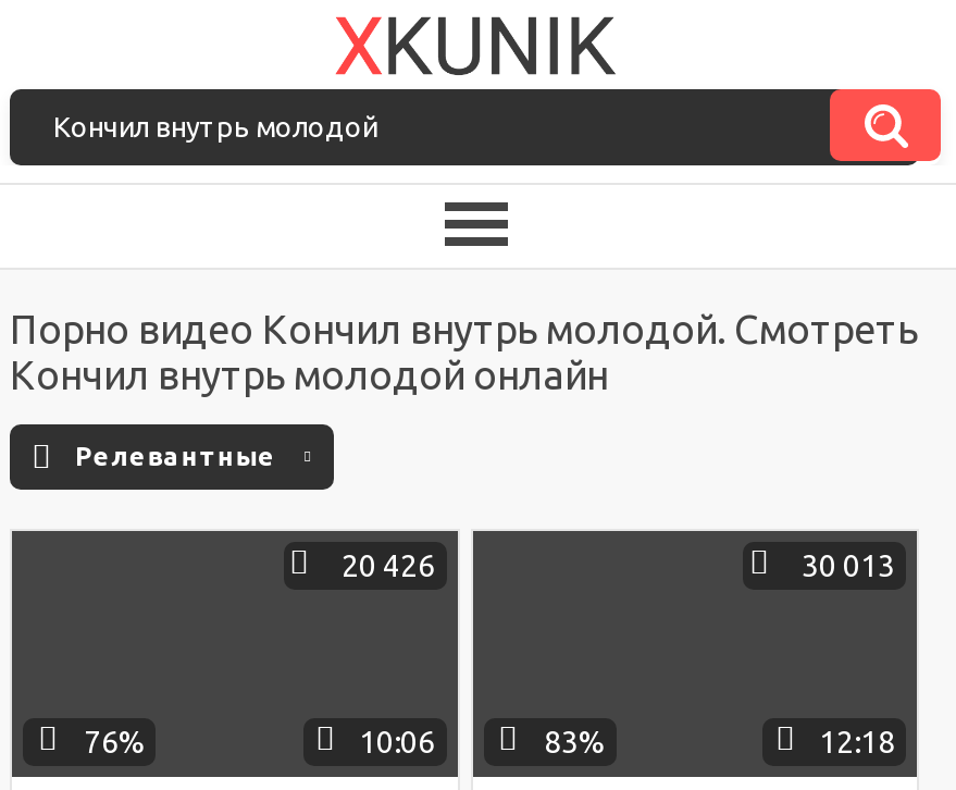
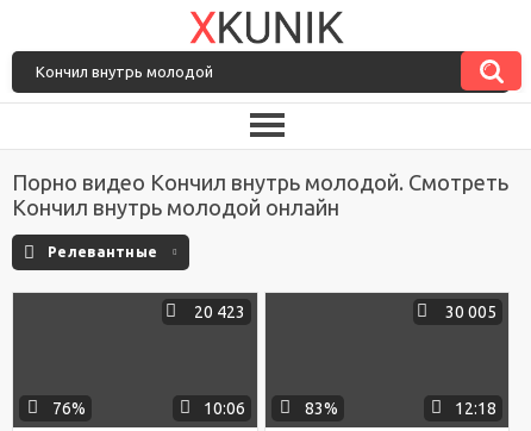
- 20 426
+ 20 423

- 30 013
+ 30 005
